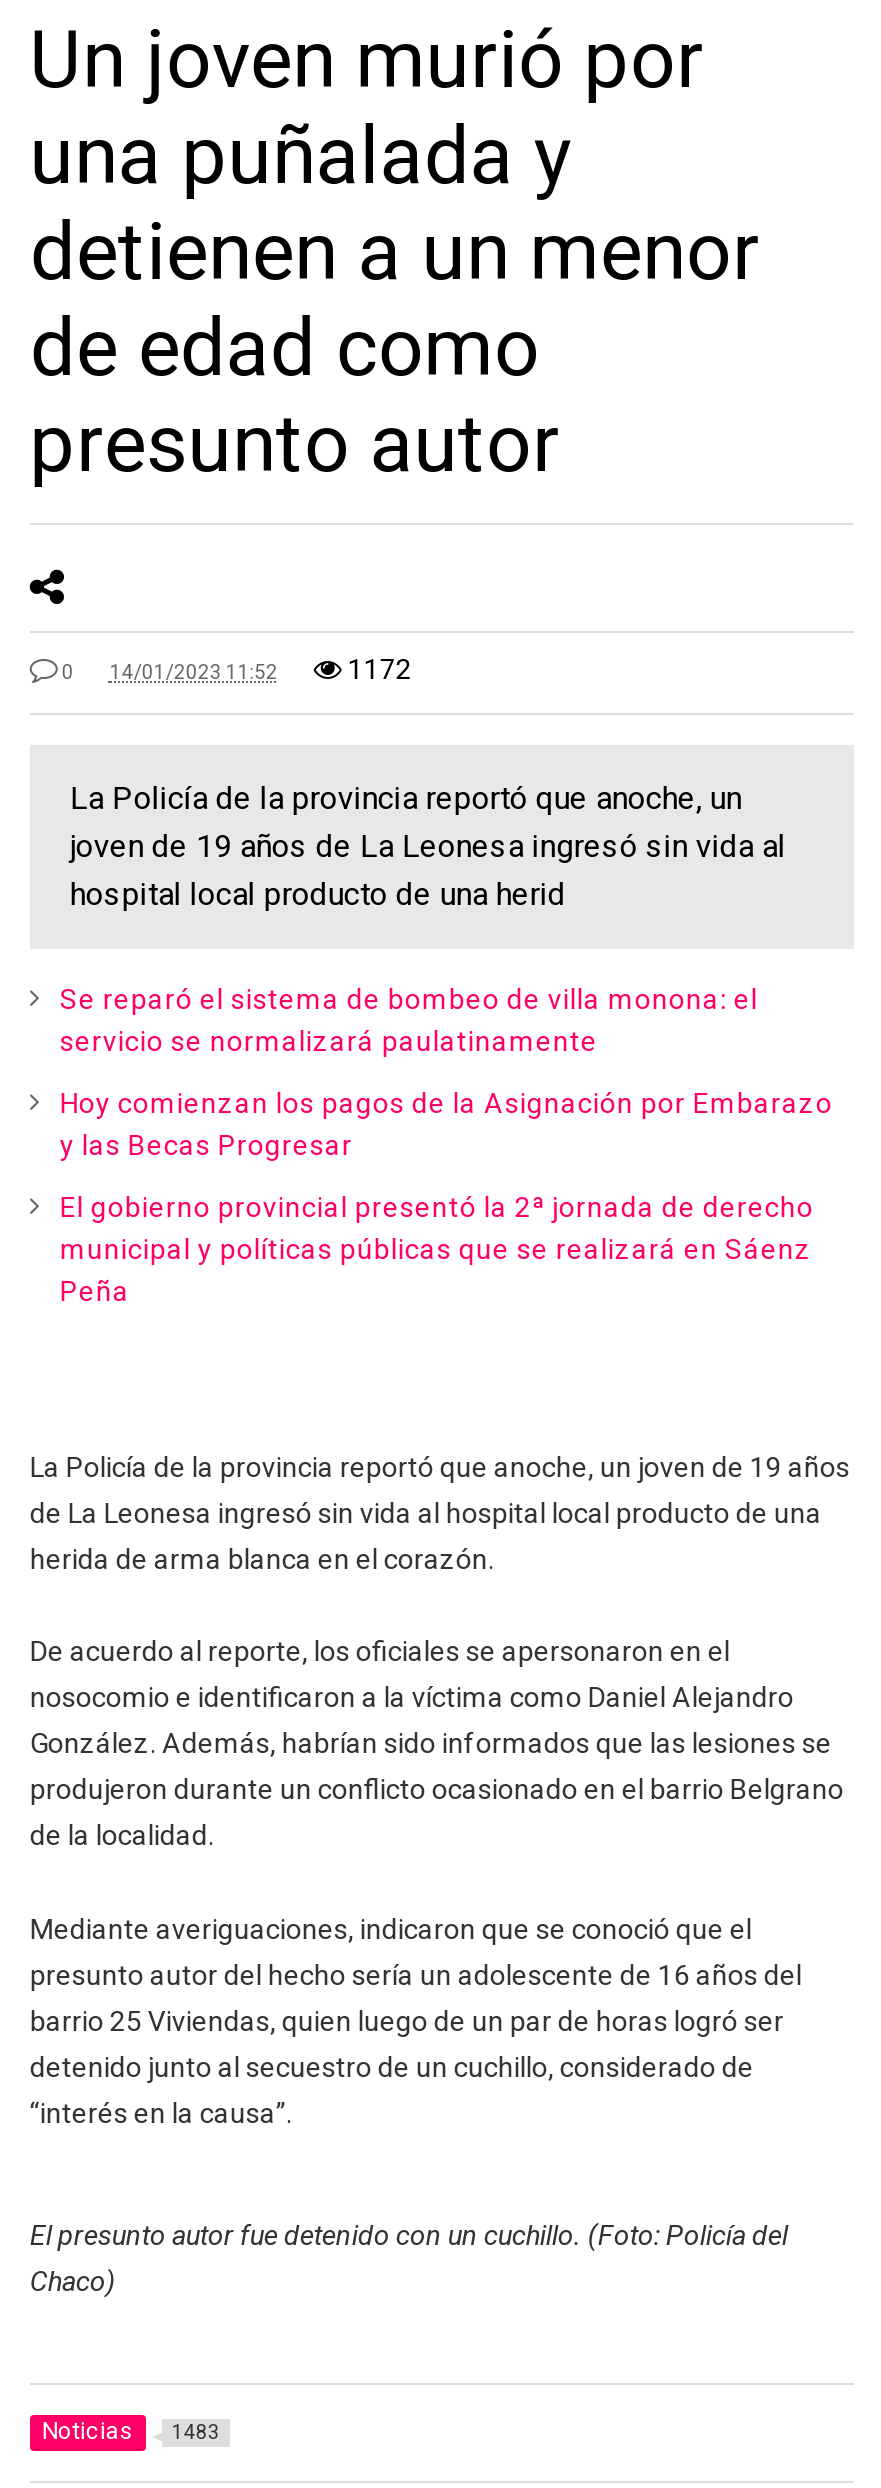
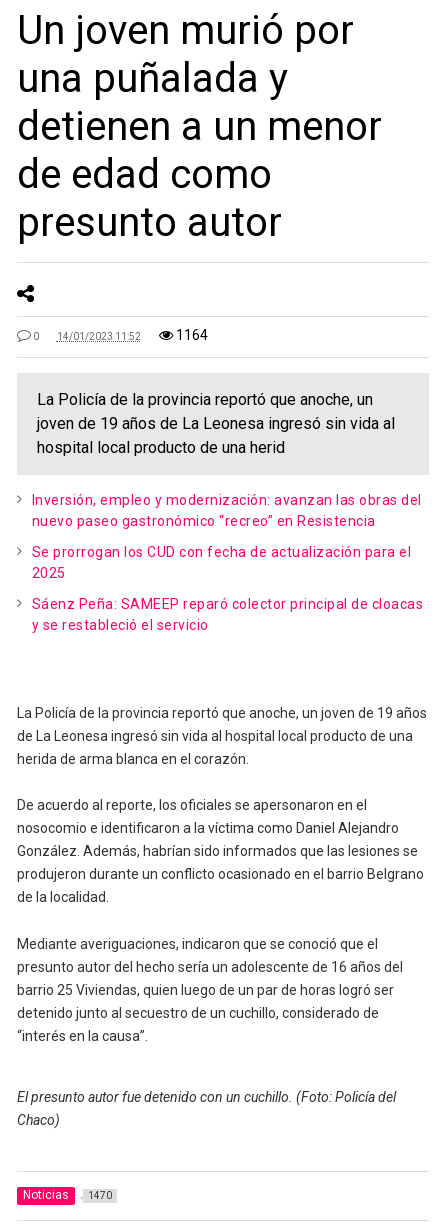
- 1172
+ 1164

- Se reparó el sistema de bombeo de villa monona: el
- servicio se normalizará paulatinamente
+ Inversión, empleo y modernización: avanzan las obras del
+ nuevo paseo gastronómico “recreo” en Resistencia

- Hoy comienzan los pagos de la Asignación por Embarazo
- y las Becas Progresar
+ Se prorrogan los CUD con fecha de actualización para el
+ 2025

- El gobierno provincial presentó la 2ª jornada de derecho
- municipal y políticas públicas que se realizará en Sáenz
- Peña
+ Sáenz Peña: SAMEEP reparó colector principal de cloacas
+ y se restableció el servicio

- Noticias 1483
+ Noticias 1470
